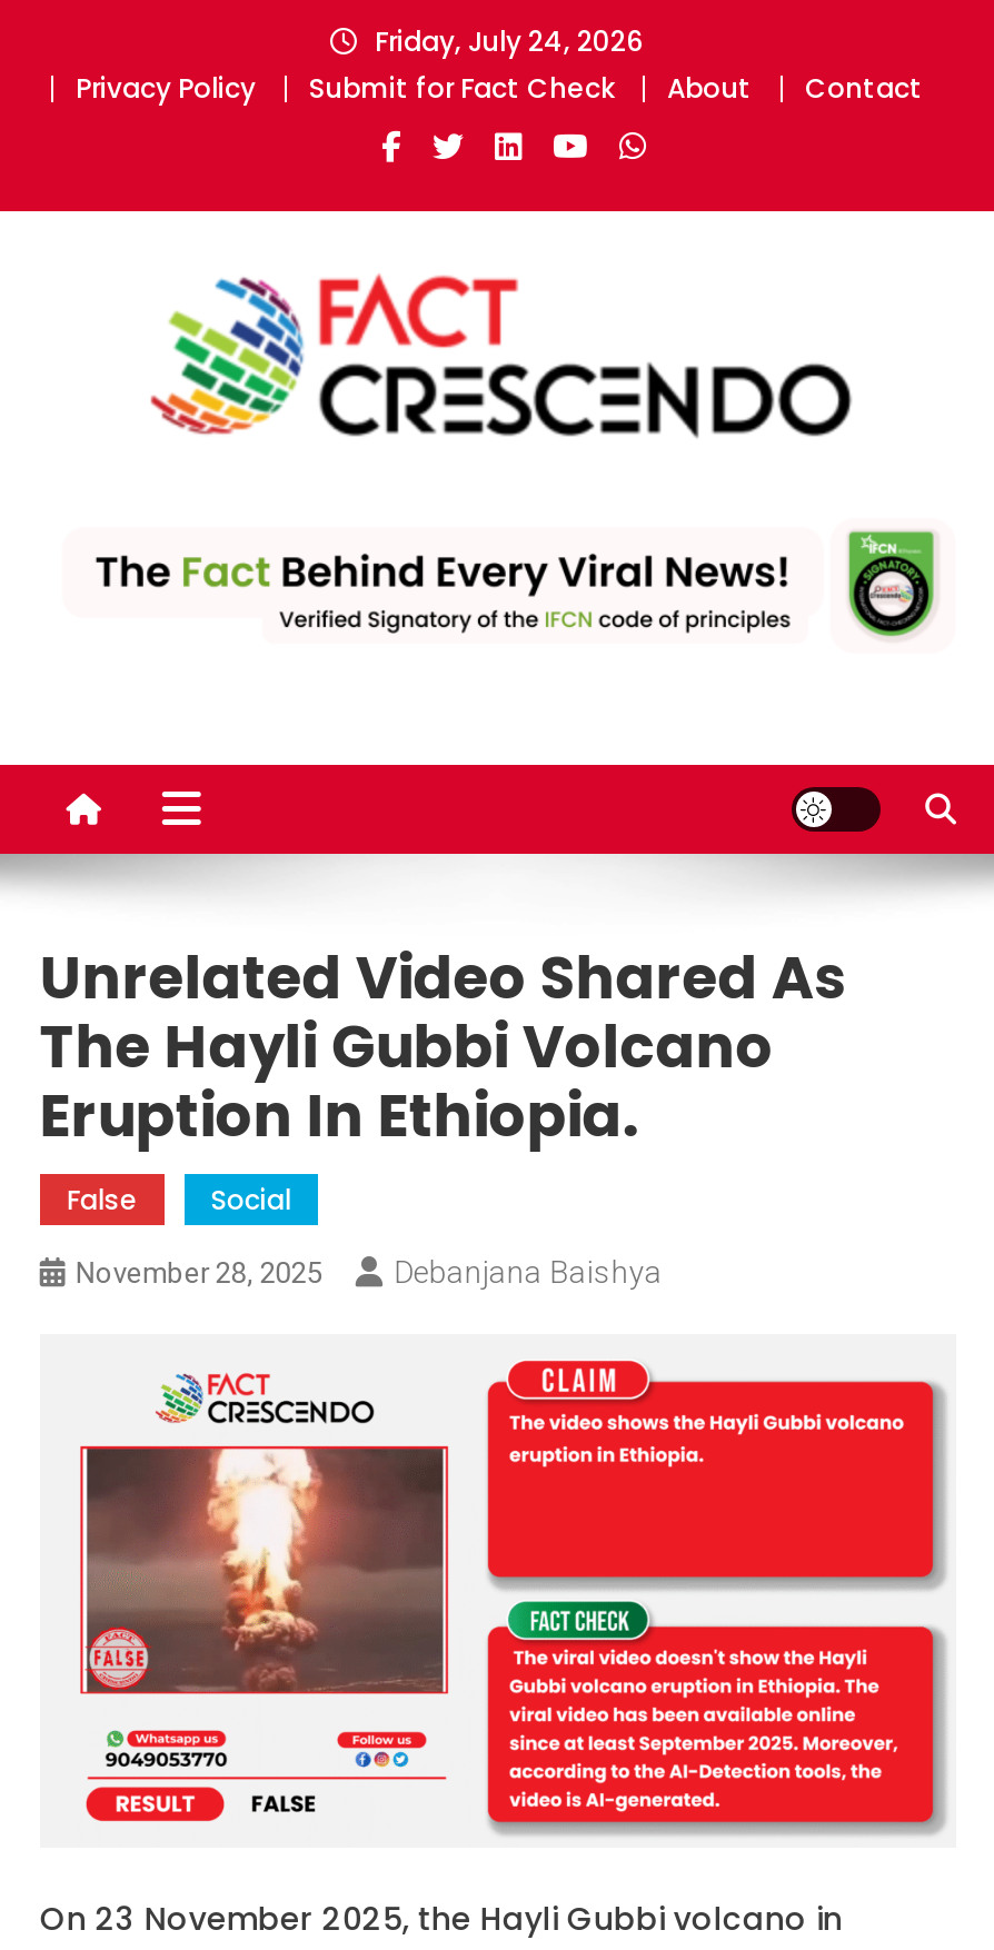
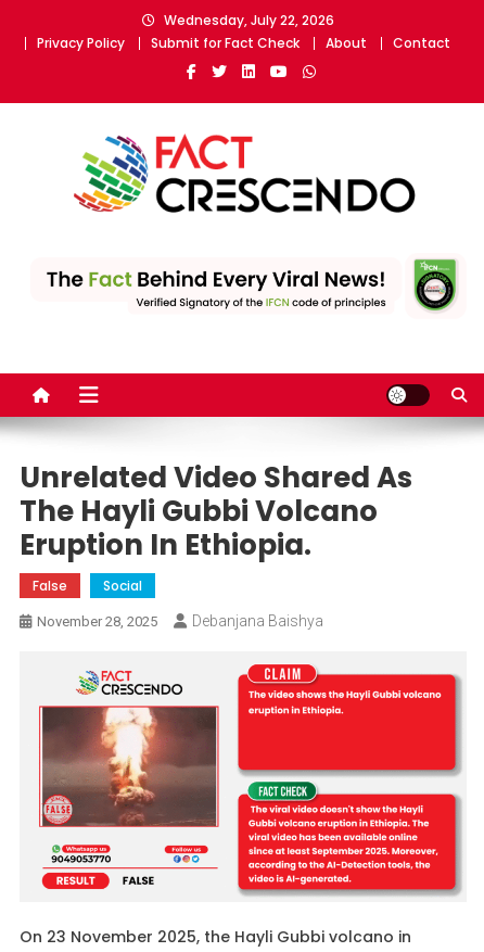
- Friday, July 24, 2026
+ Wednesday, July 22, 2026
